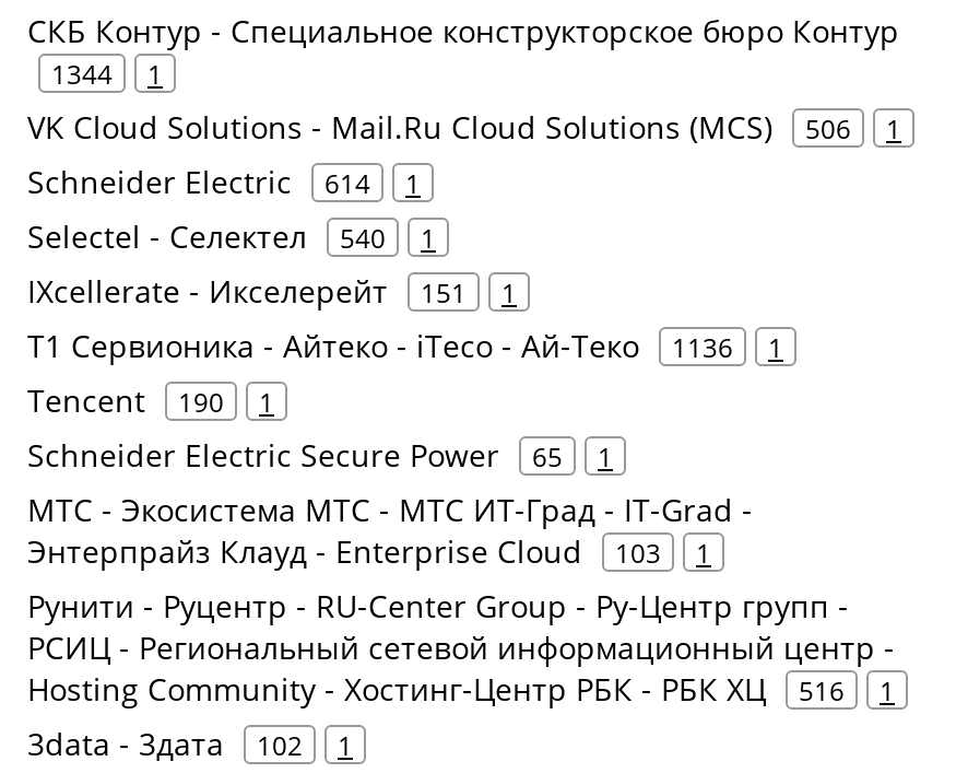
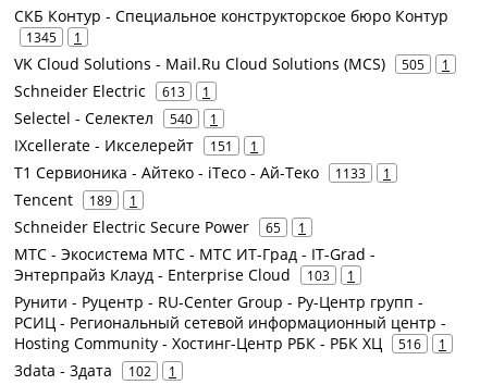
- 1344 1
+ 1345 1

- VK Cloud Solutions - Mail.Ru Cloud Solutions (MCS) 506 1
+ VK Cloud Solutions - Mail.Ru Cloud Solutions (MCS) 505 1

- Schneider Electric 614 1
+ Schneider Electric 613 1

- Т1 Сервионика - Айтеко - iTeco - Ай-Теко 1136 1
+ Т1 Сервионика - Айтеко - iTeco - Ай-Теко 1133 1

- Tencent 190 1
+ Tencent 189 1
